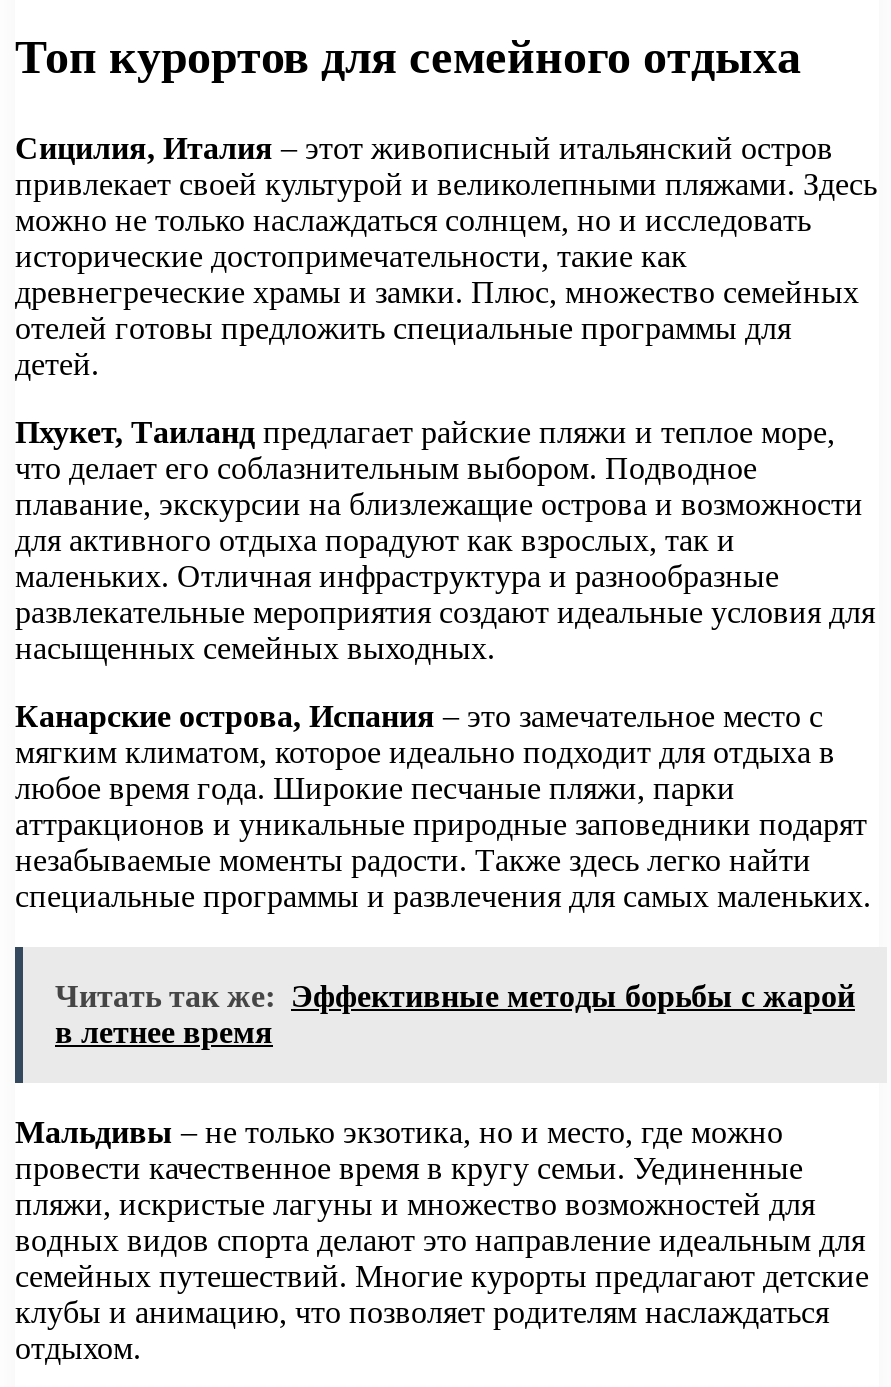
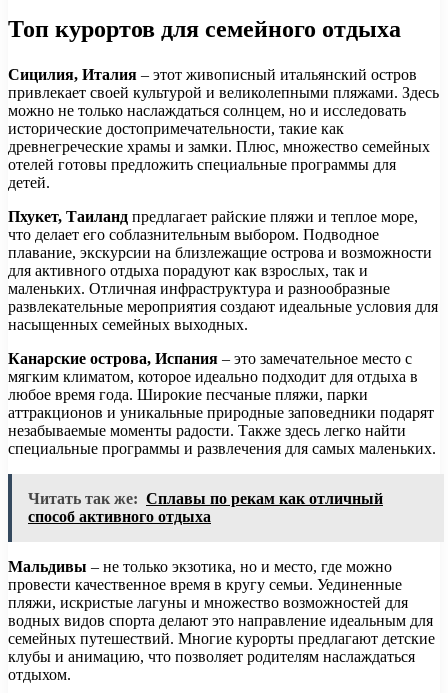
- Читать так же: Эффективные методы борьбы с жарой
- в летнее время
+ Читать так же: Сплавы по рекам как отличный
+ способ активного отдыха
